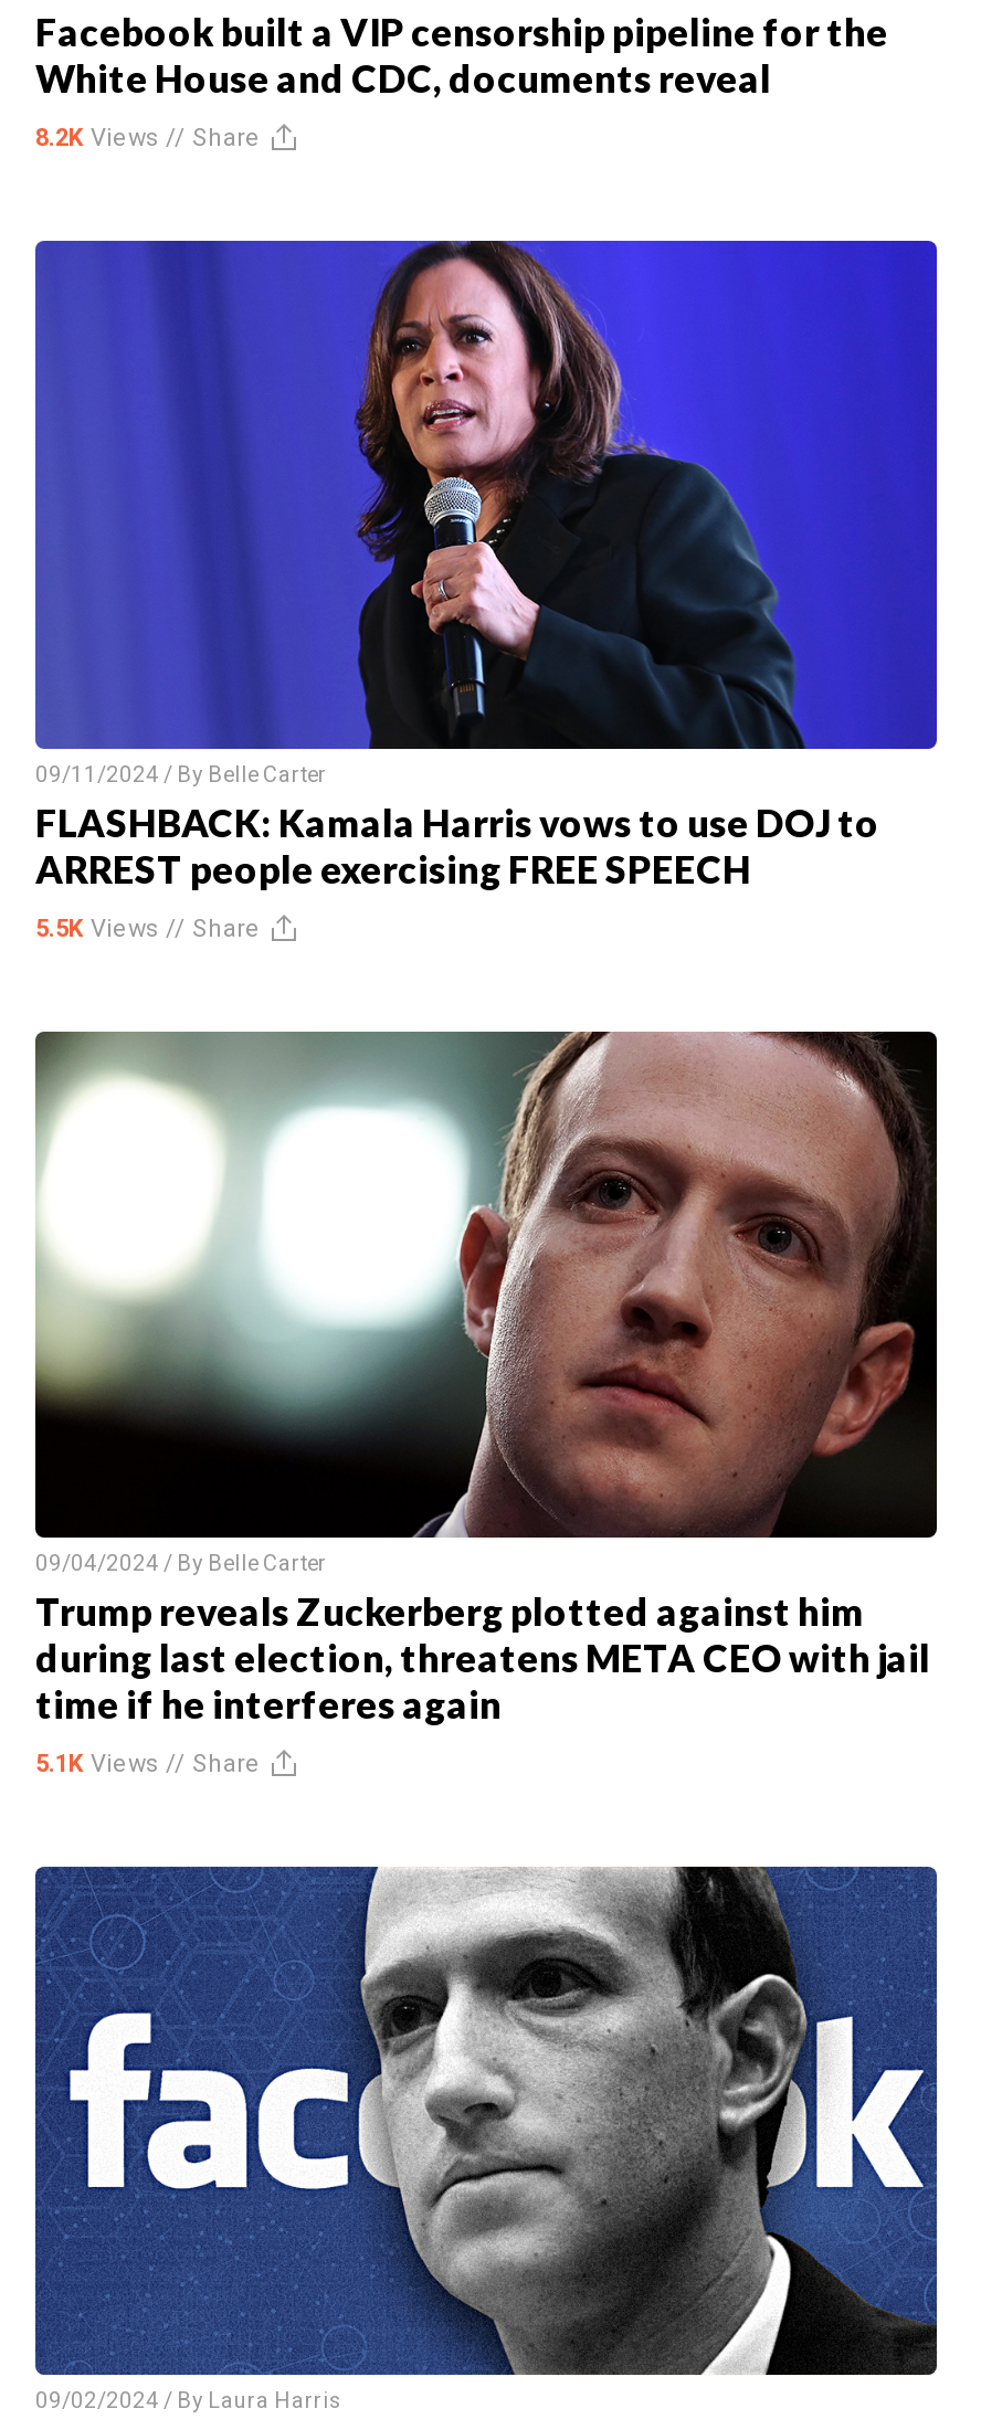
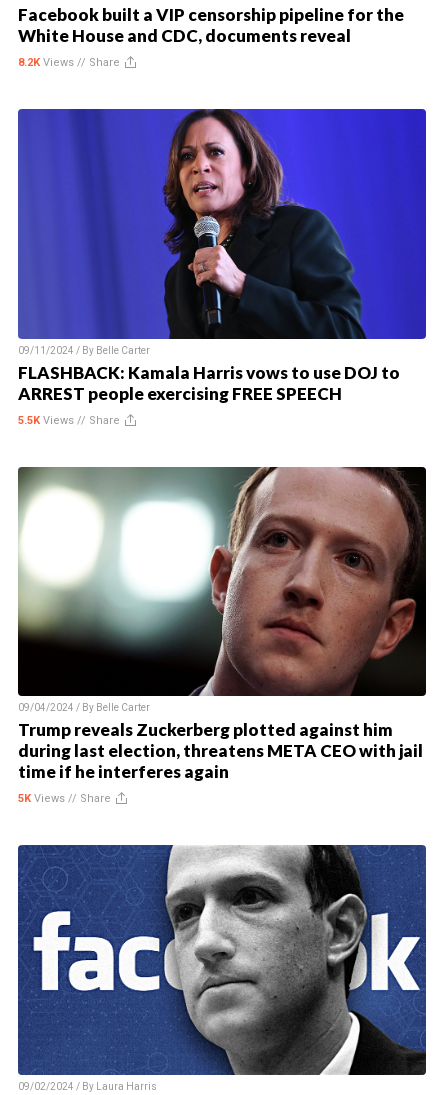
- 5.1K Views // Share
+ 5K Views // Share
